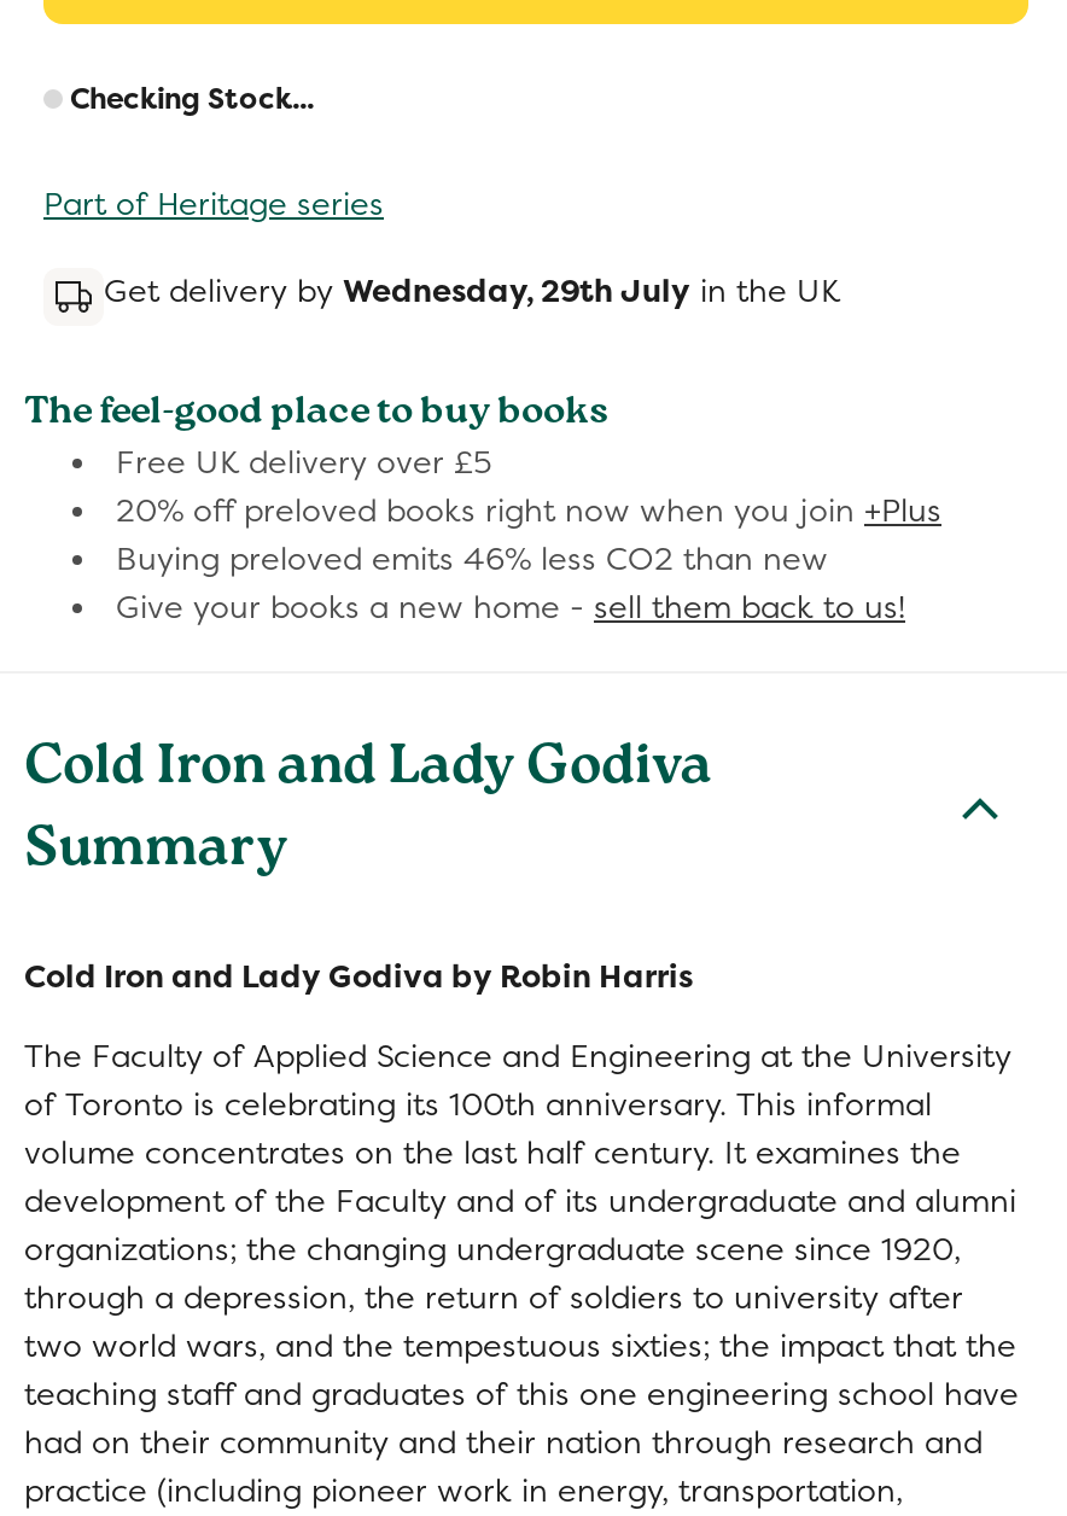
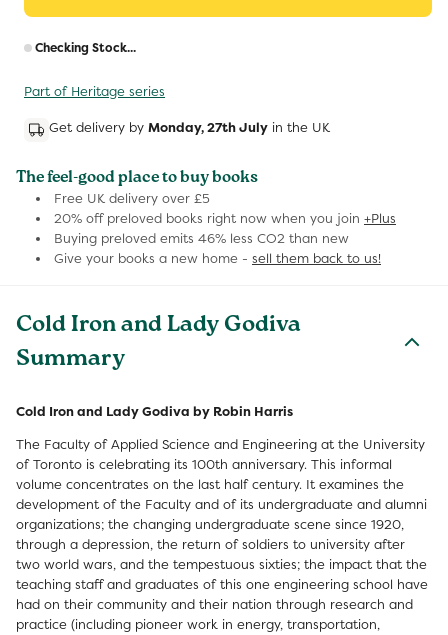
- Get delivery by Wednesday, 29th July in the UK
+ Get delivery by Monday, 27th July in the UK
